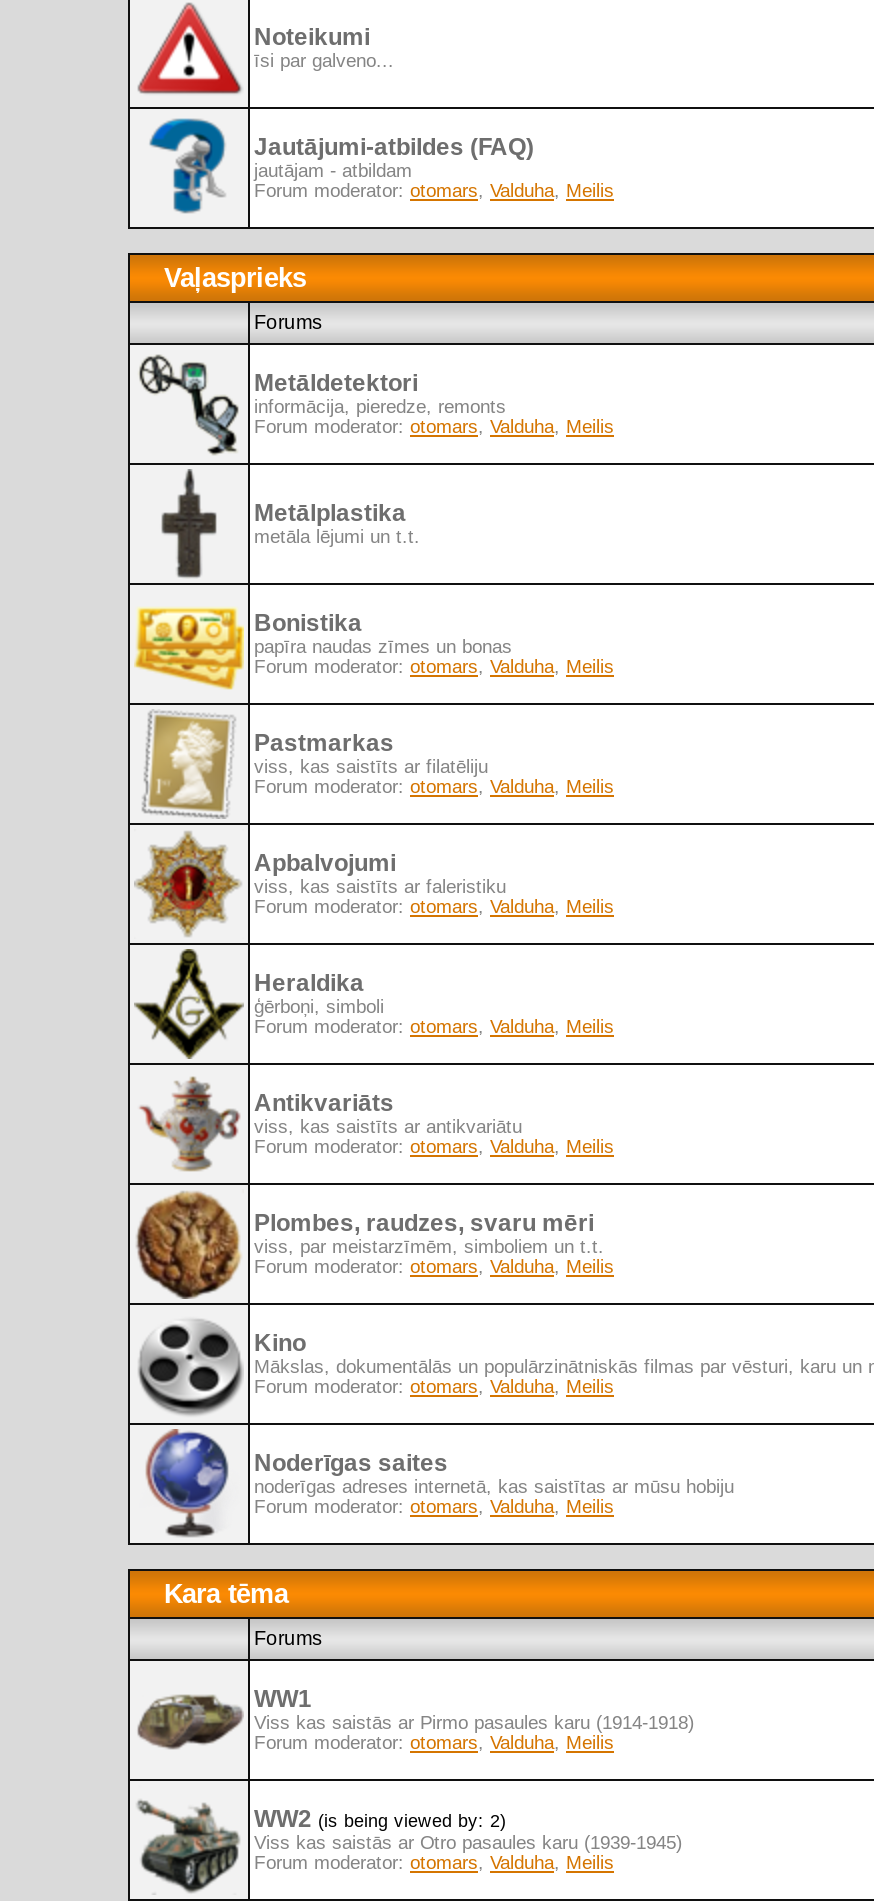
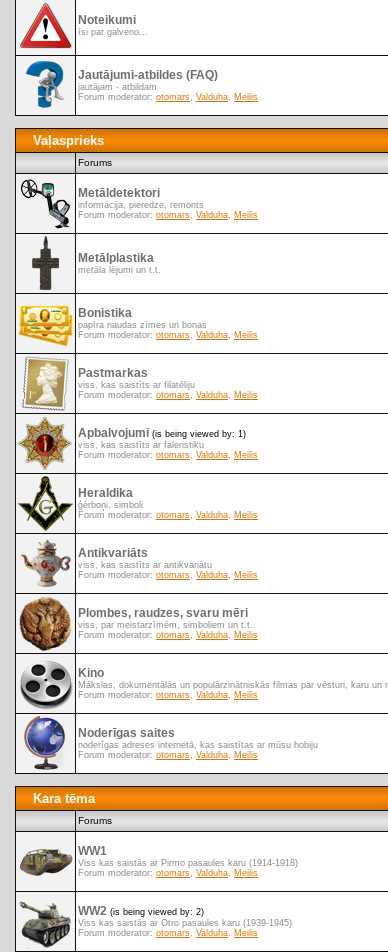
- Apbalvojumi
+ Apbalvojumi (is being viewed by: 1)
